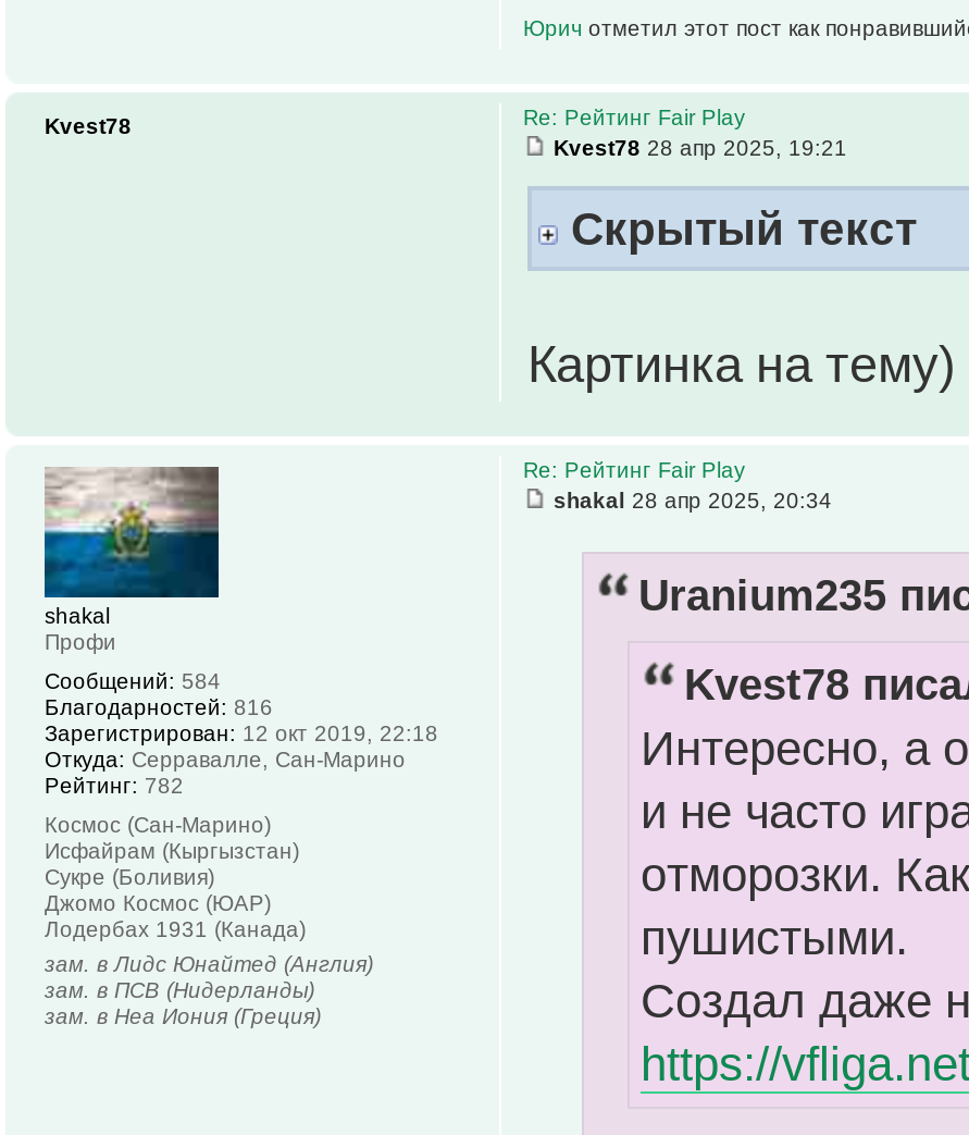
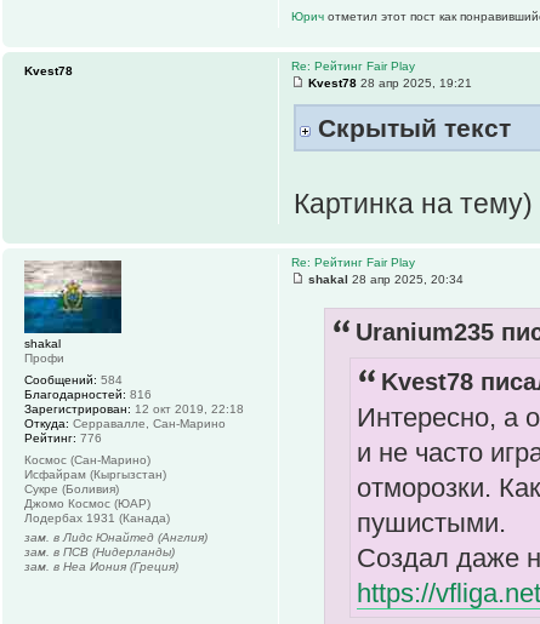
- Рейтинг: 782
+ Рейтинг: 776
